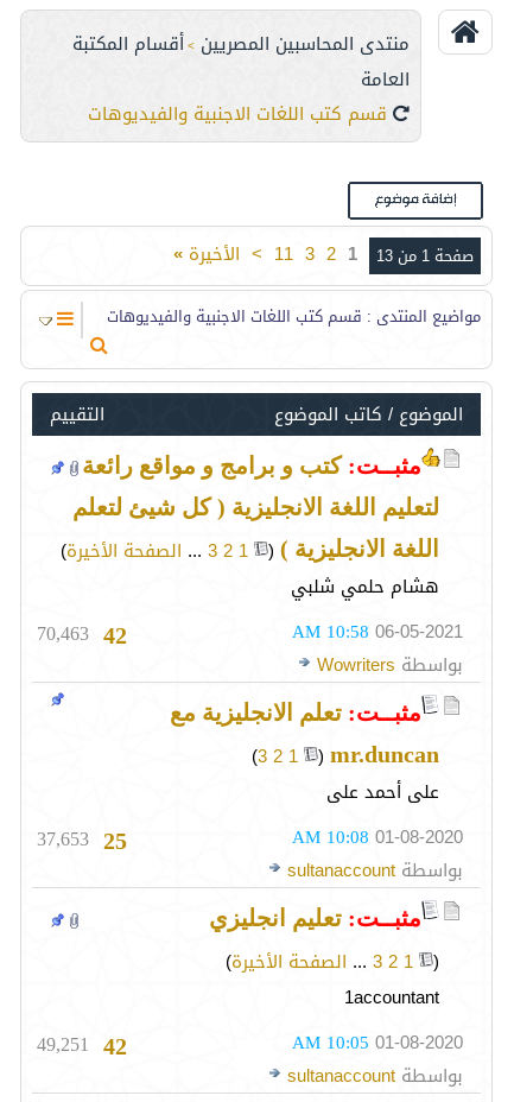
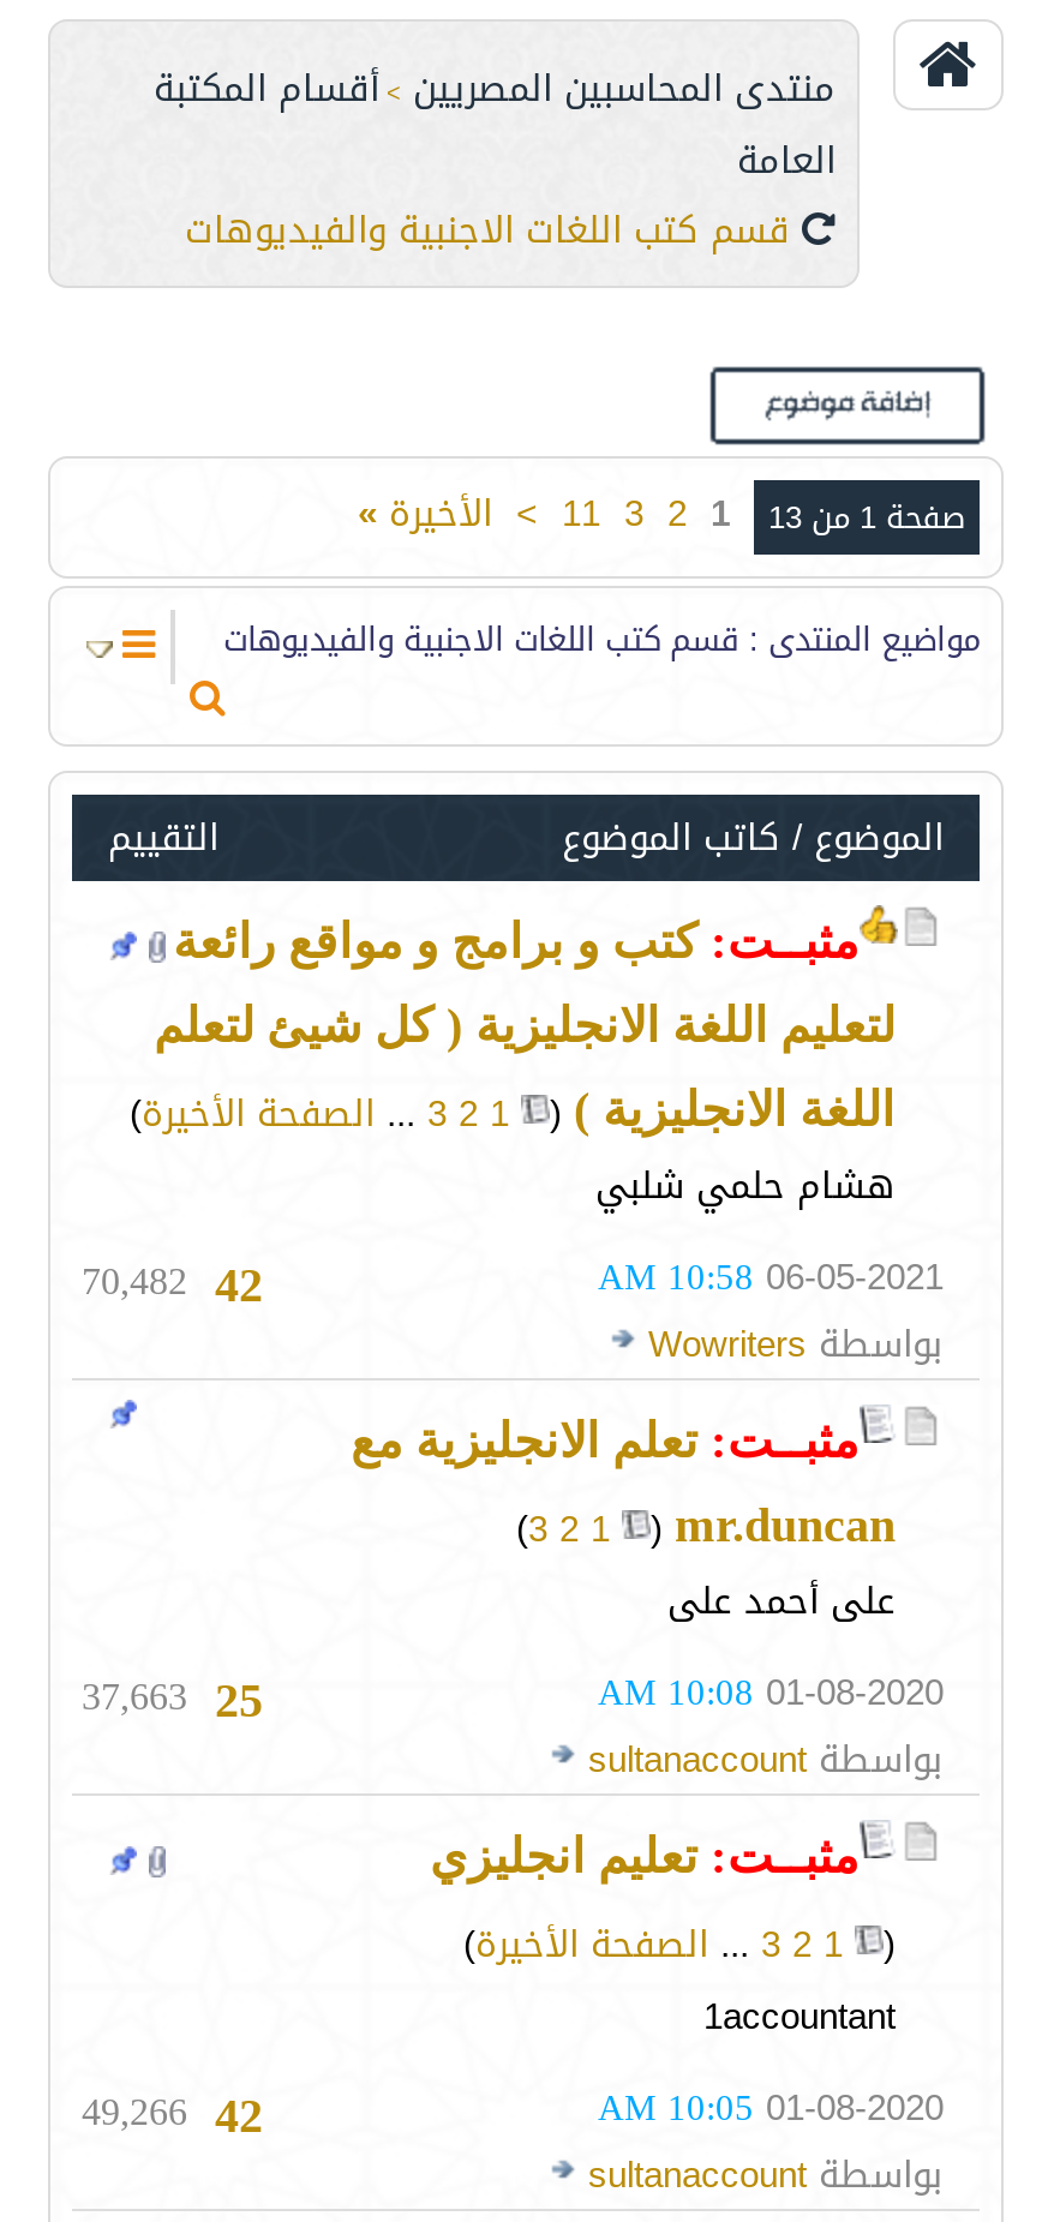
- 70,463 42
+ 70,482 42

- 37,653 25
+ 37,663 25

- 49,251 42
+ 49,266 42
